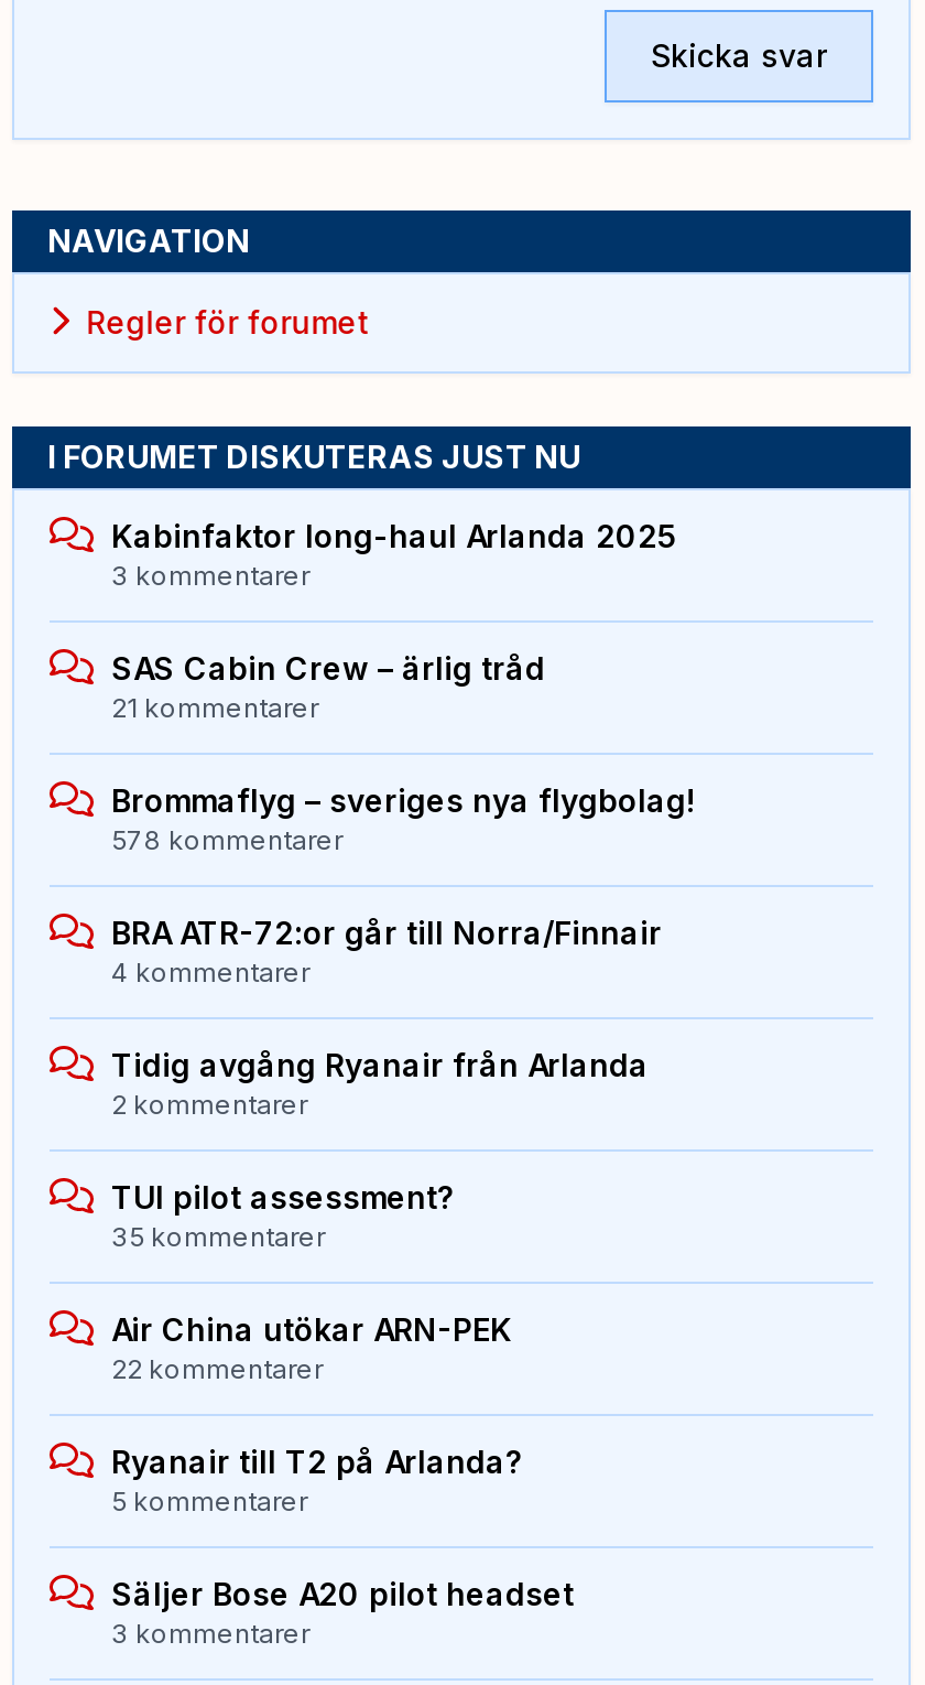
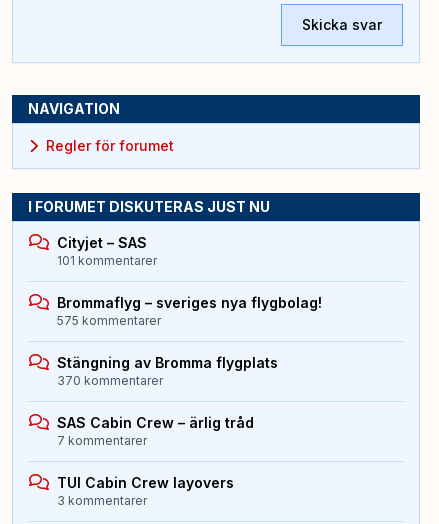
- Kabinfaktor long-haul Arlanda 2025
- 3 kommentarer
- 21 kommentarer
+ Cityjet – SAS
+ 101 kommentarer

moved down: SAS Cabin Crew – ärlig tråd

- 578 kommentarer
- BRA ATR-72:or går till Norra/Finnair
- 4 kommentarer
- Tidig avgång Ryanair från Arlanda
- 2 kommentarer
- TUI pilot assessment?
- 35 kommentarer
- Air China utökar ARN-PEK
- 22 kommentarer
- Ryanair till T2 på Arlanda?
- 5 kommentarer
- Säljer Bose A20 pilot headset
+ 575 kommentarer
+ Stängning av Bromma flygplats
+ 370 kommentarer
+ 7 kommentarer
+ TUI Cabin Crew layovers
